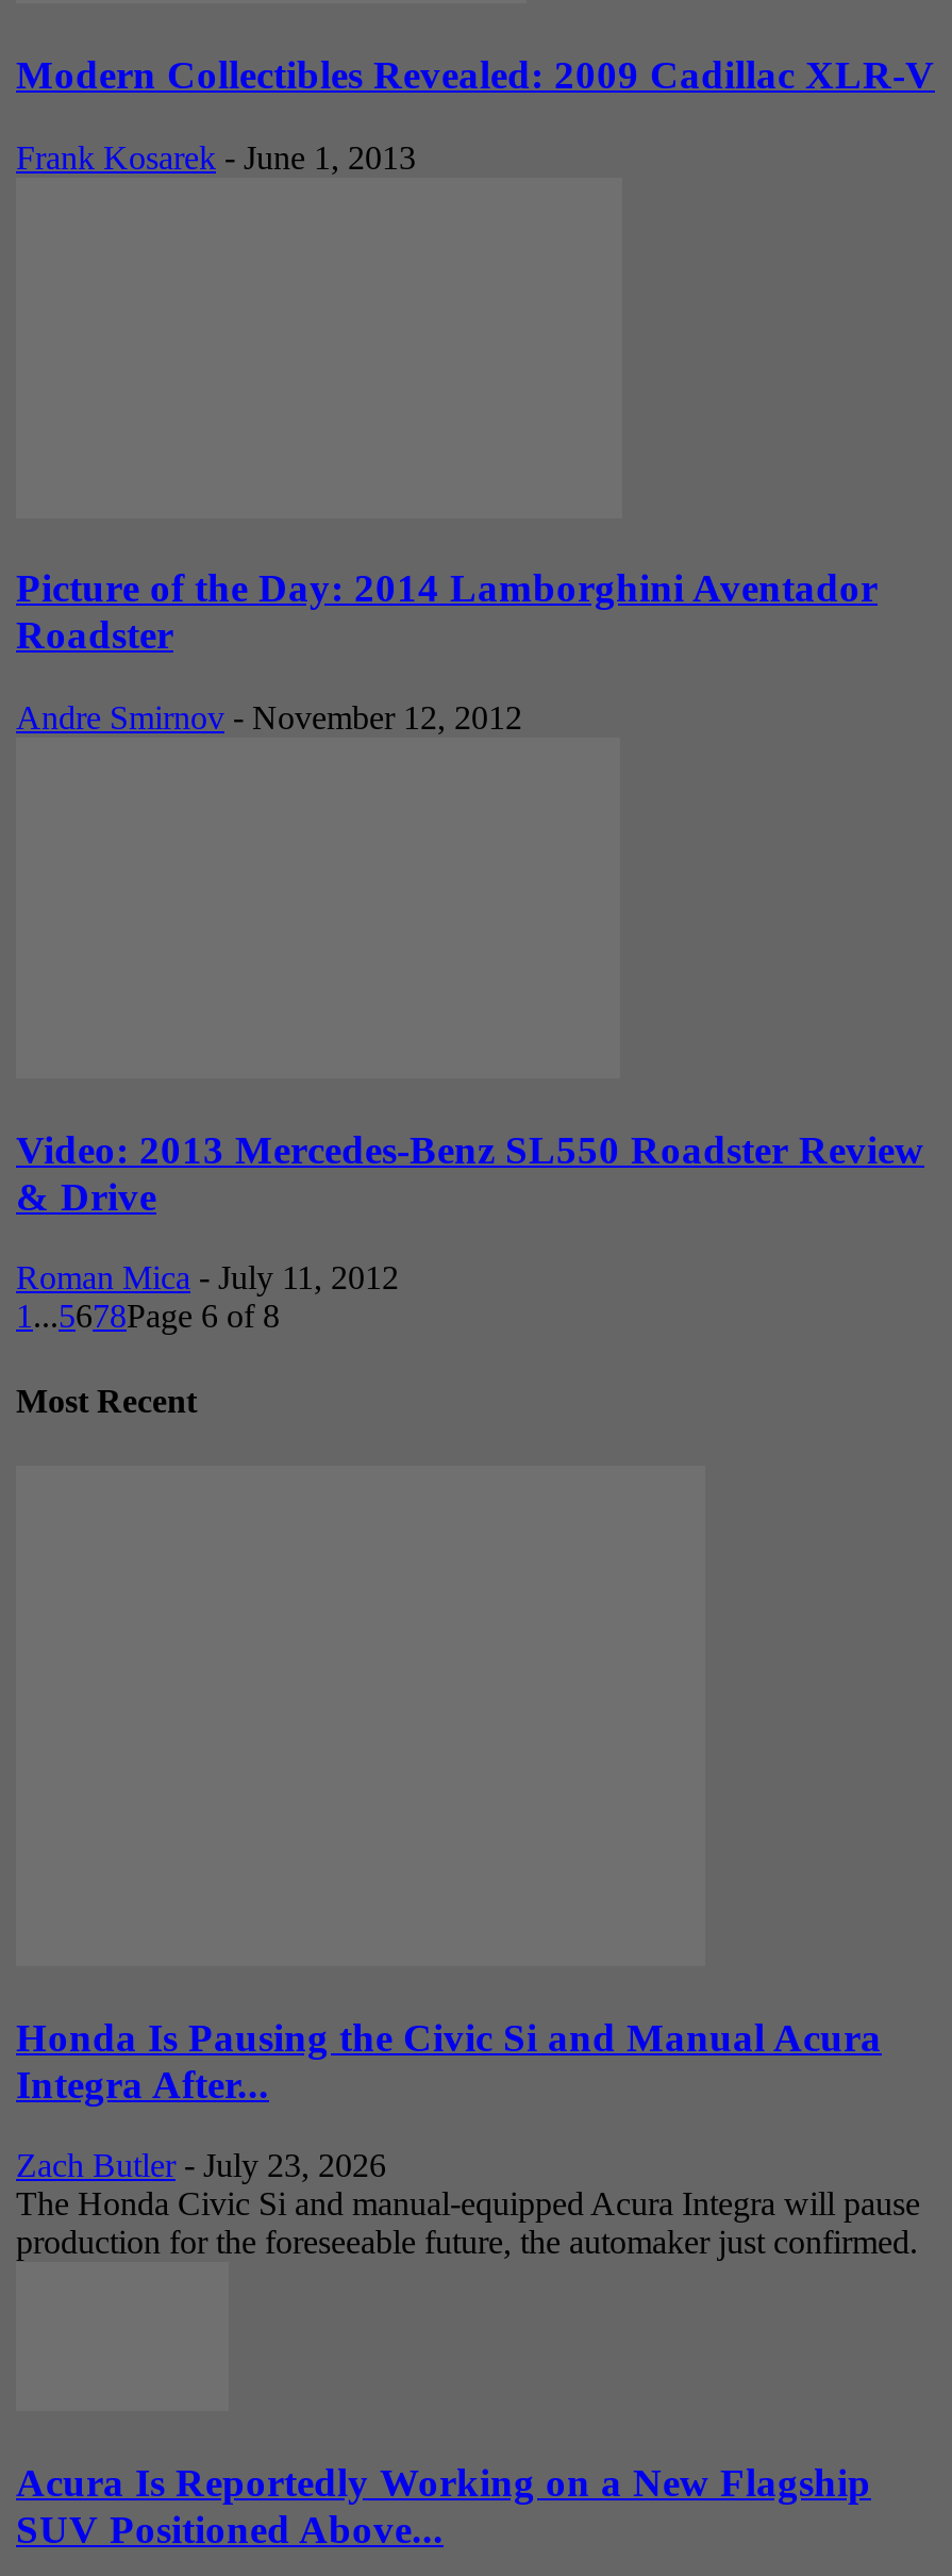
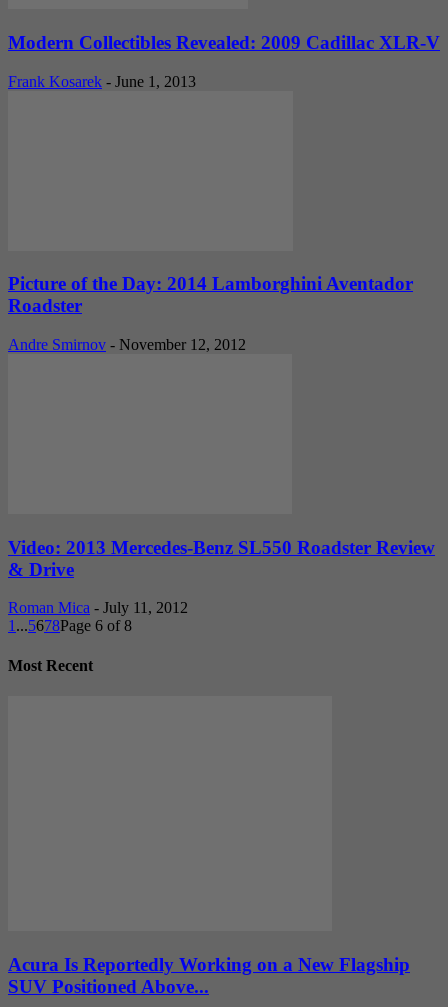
- Honda Is Pausing the Civic Si and Manual Acura
- Integra After...
- Zach Butler - July 23, 2026
- The Honda Civic Si and manual-equipped Acura Integra will pause
- production for the foreseeable future, the automaker just confirmed.
